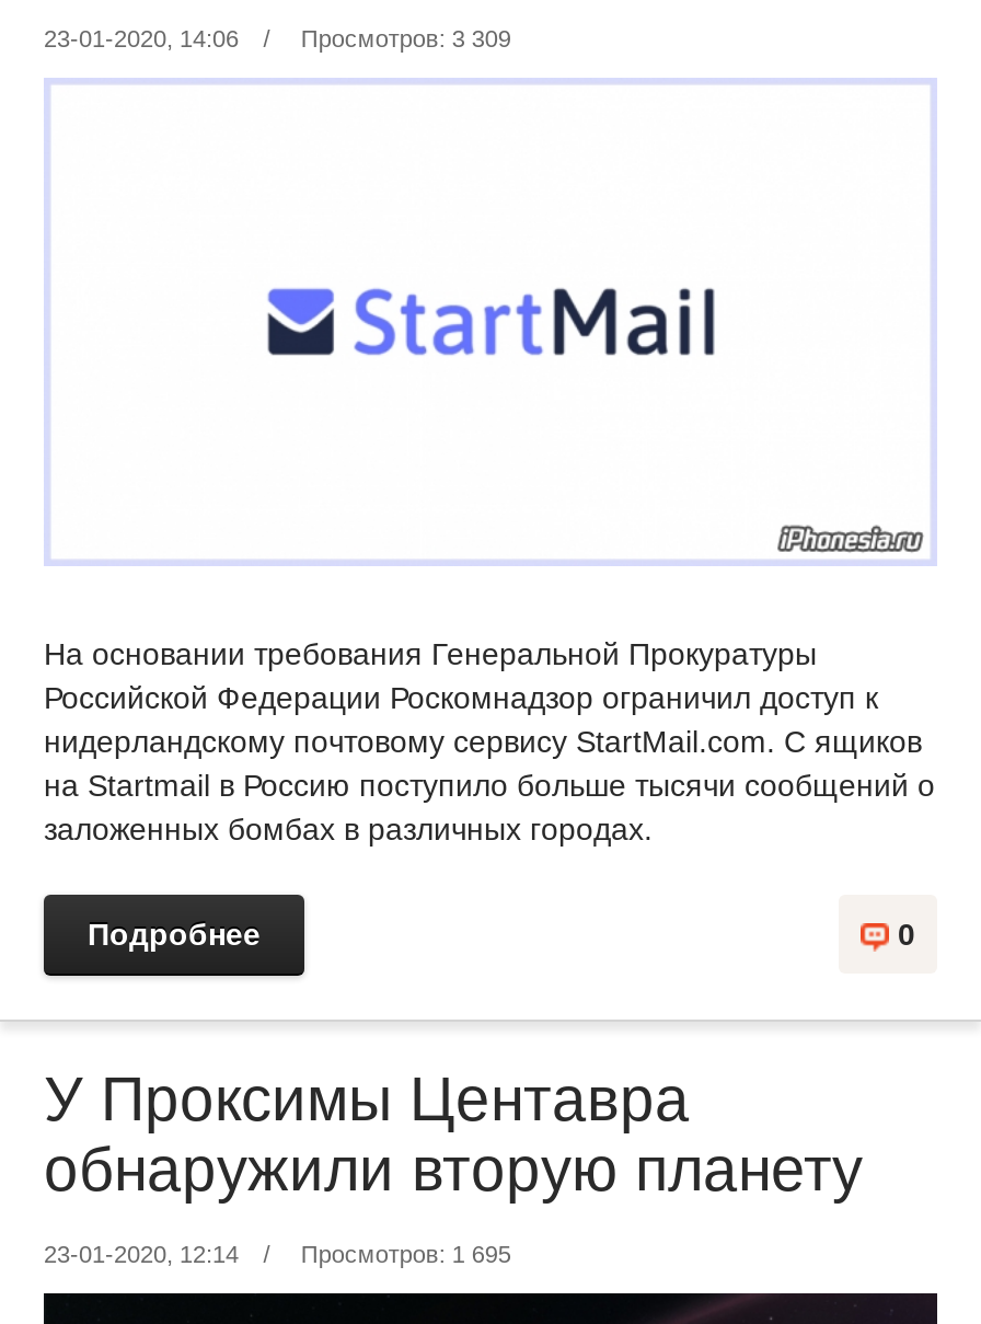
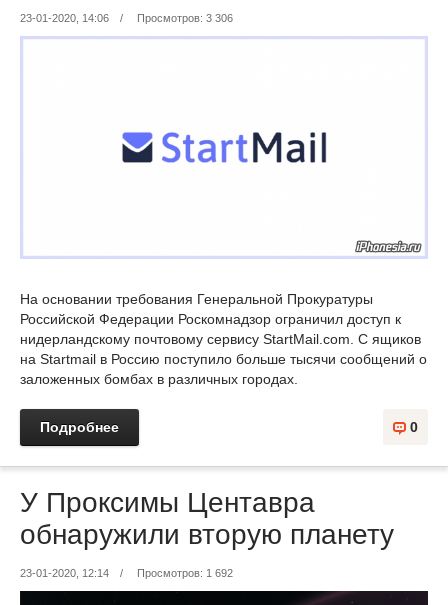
- Просмотров: 3 309
+ Просмотров: 3 306

- Просмотров: 1 695
+ Просмотров: 1 692
